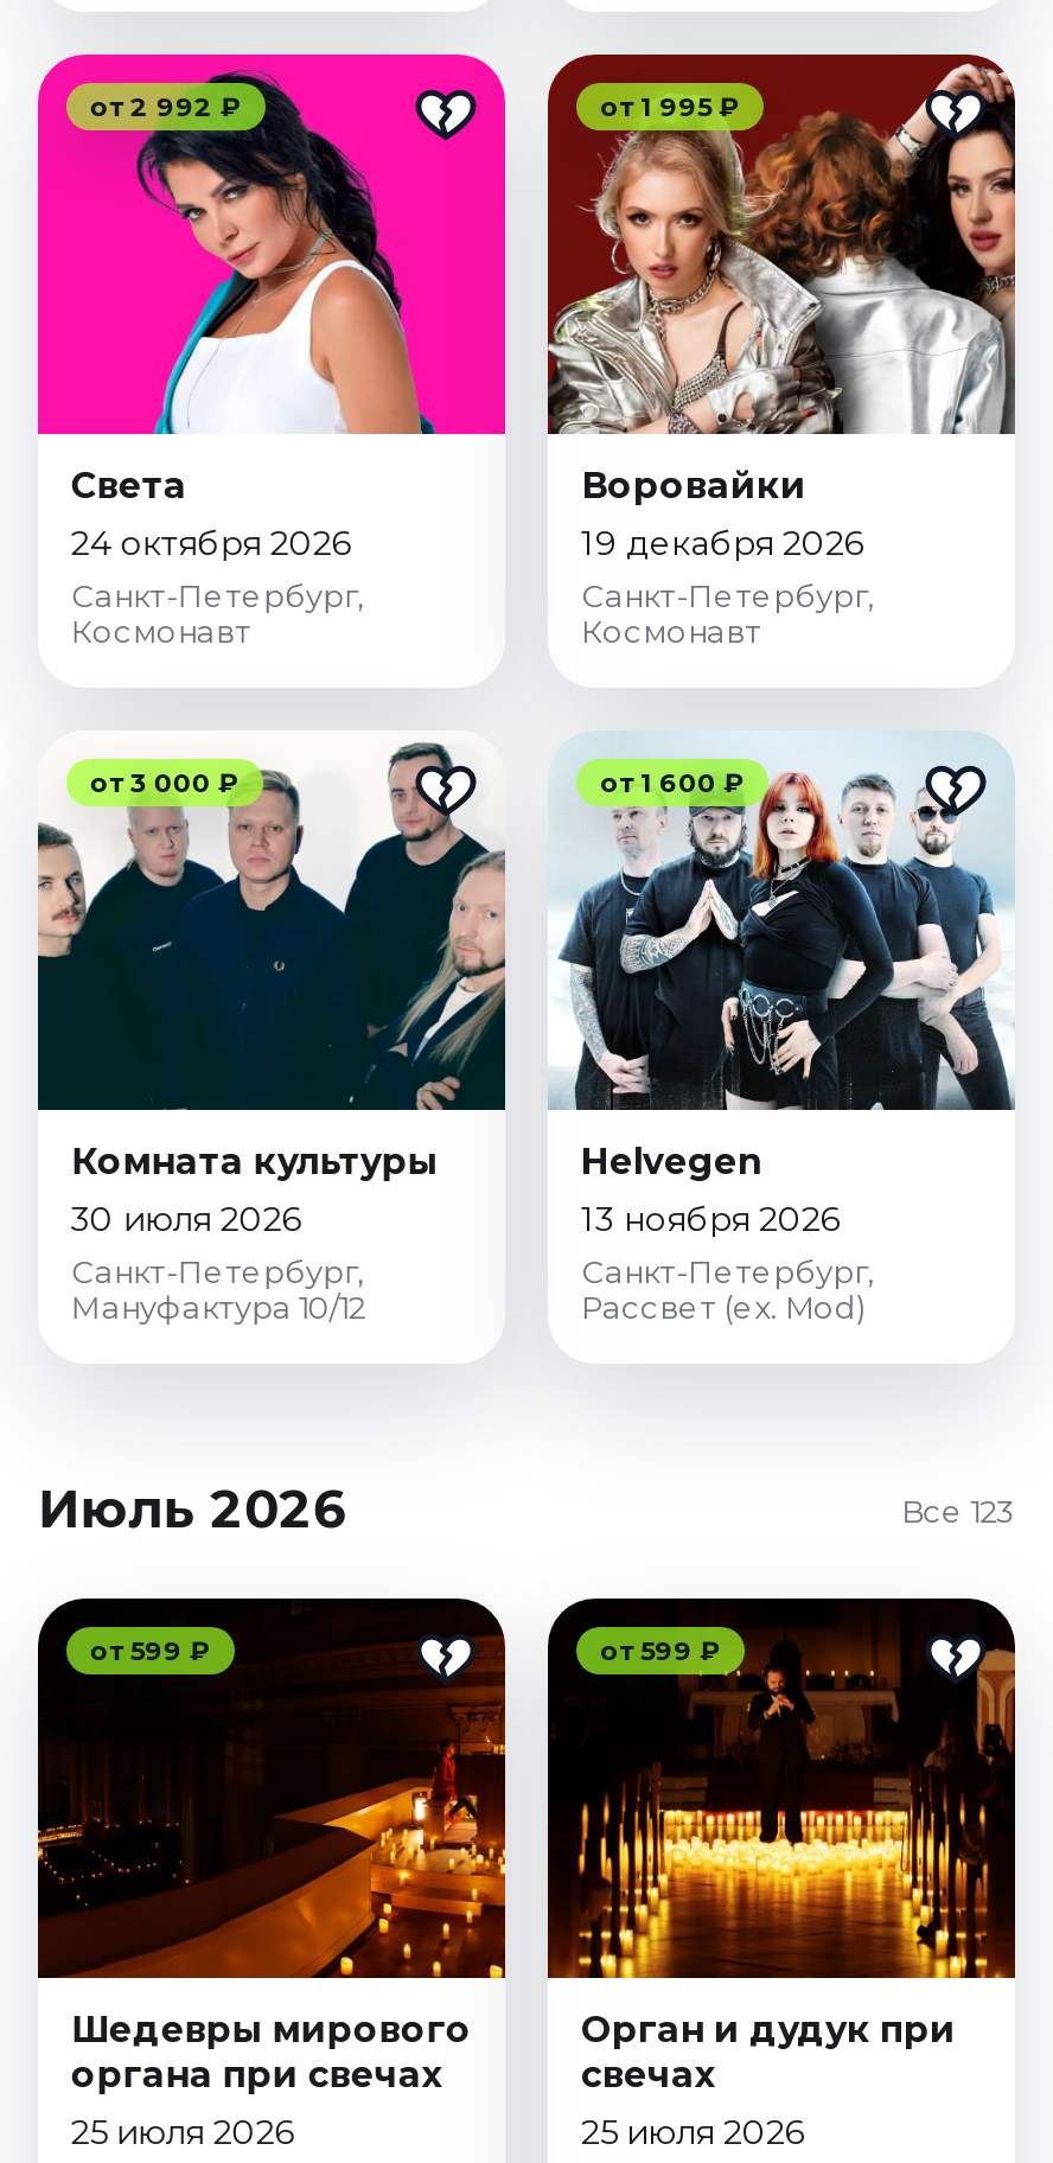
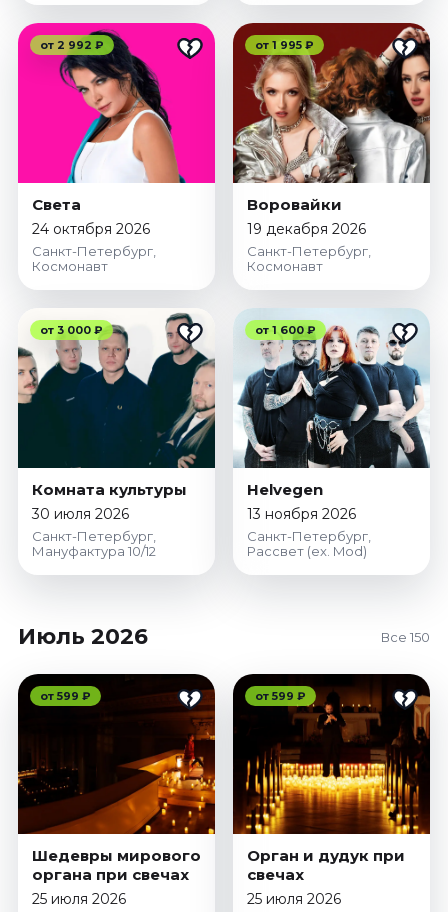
- Все 123
+ Все 150
